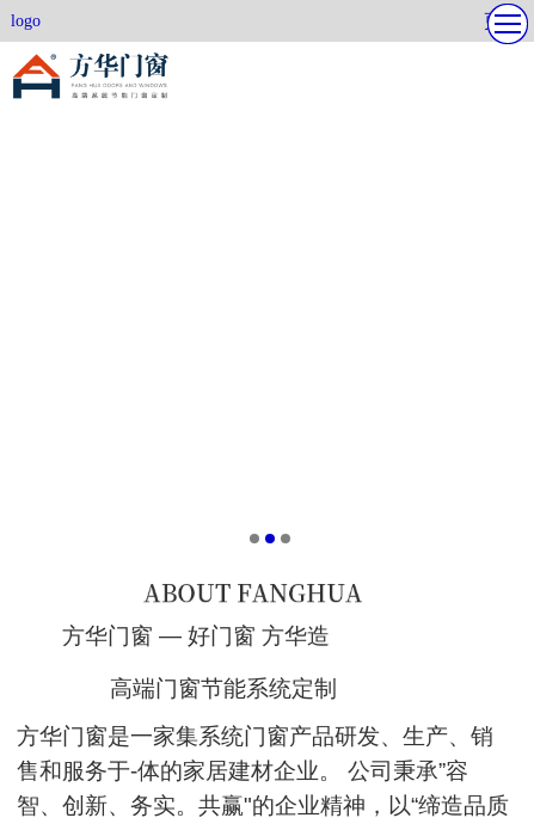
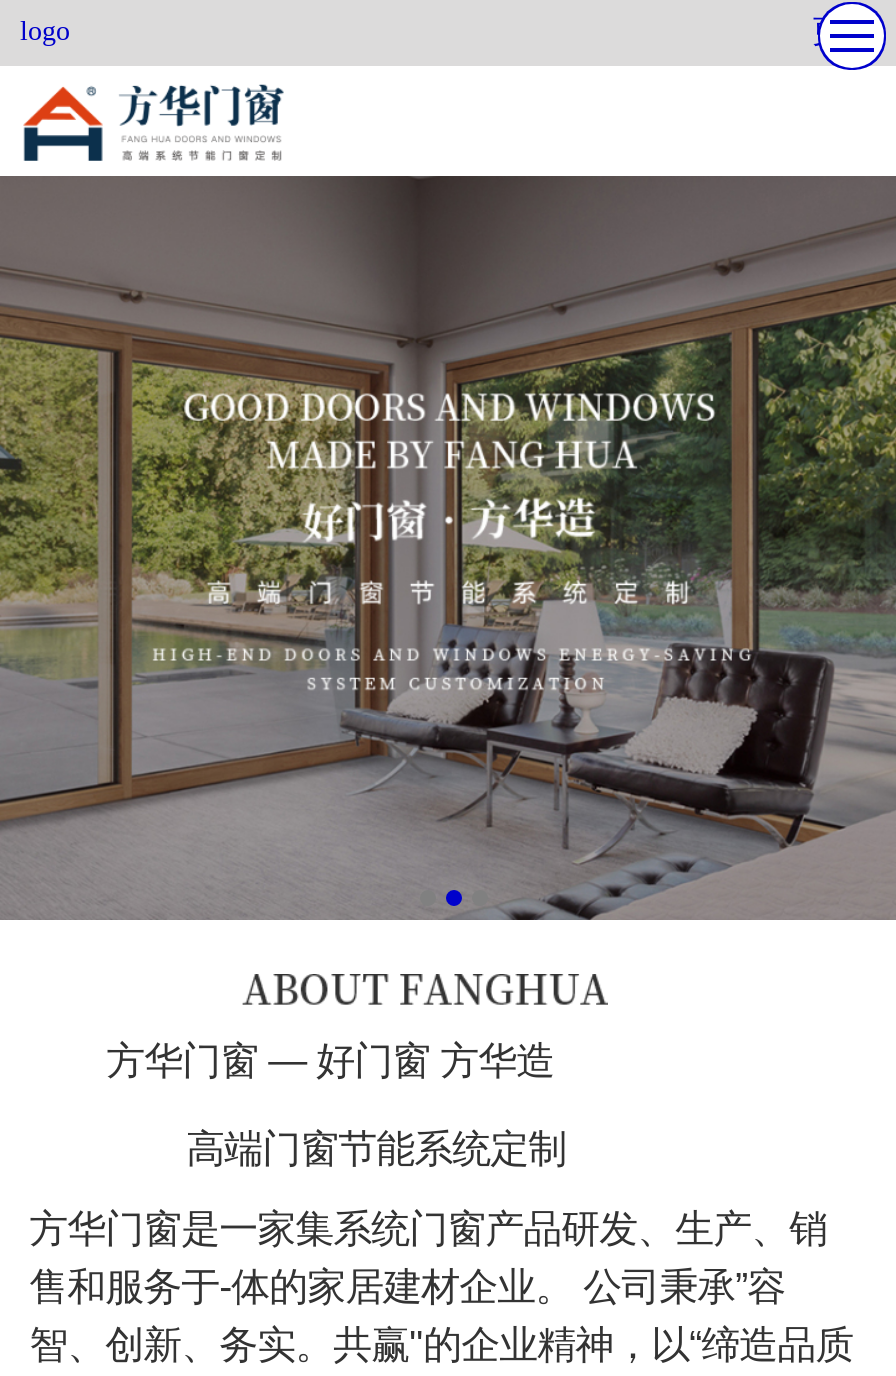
+ [image]
